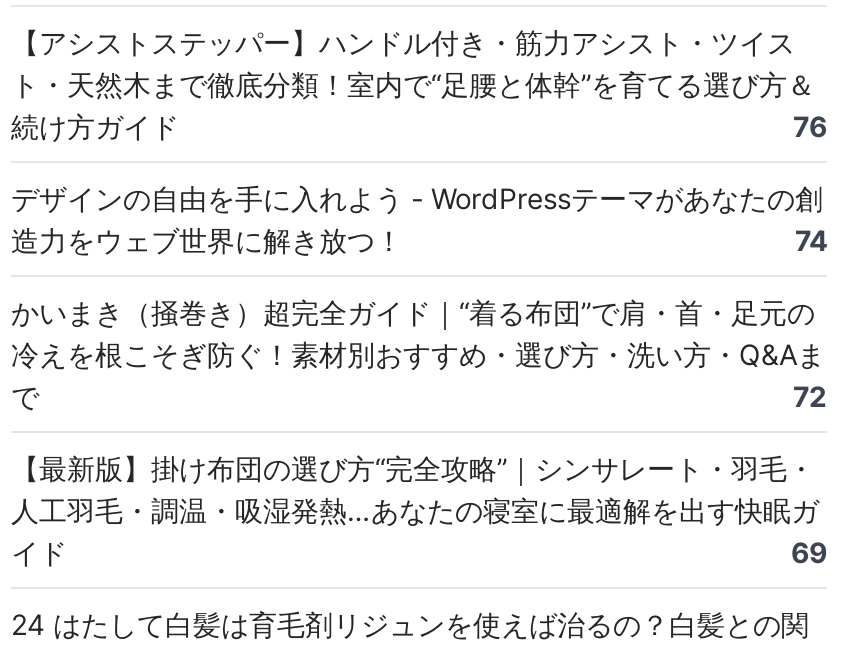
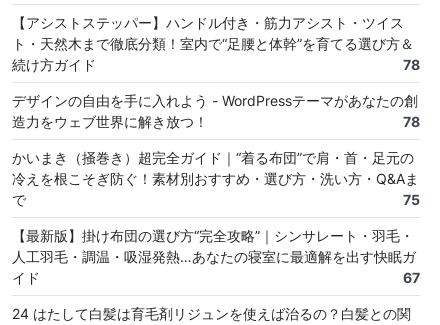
- 76
+ 78

- 74
+ 78

- 72
+ 75

- 69
+ 67
